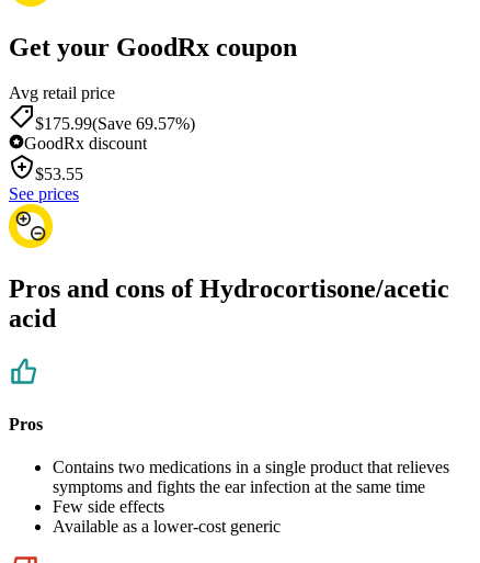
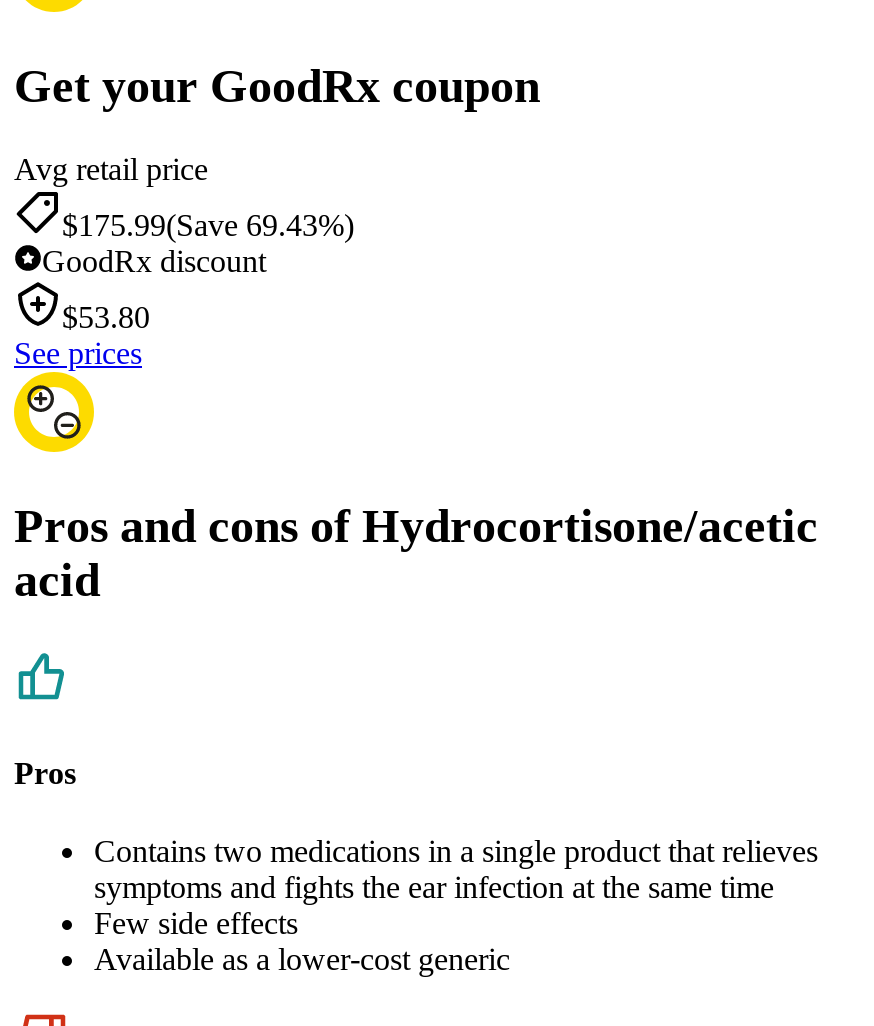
- $175.99(Save 69.57%)
+ $175.99(Save 69.43%)

- $53.55
+ $53.80
